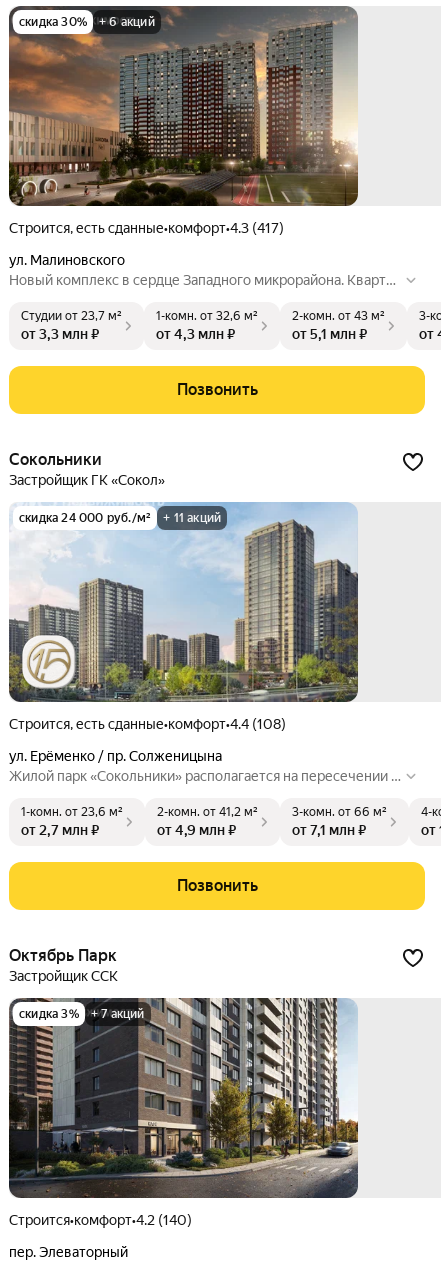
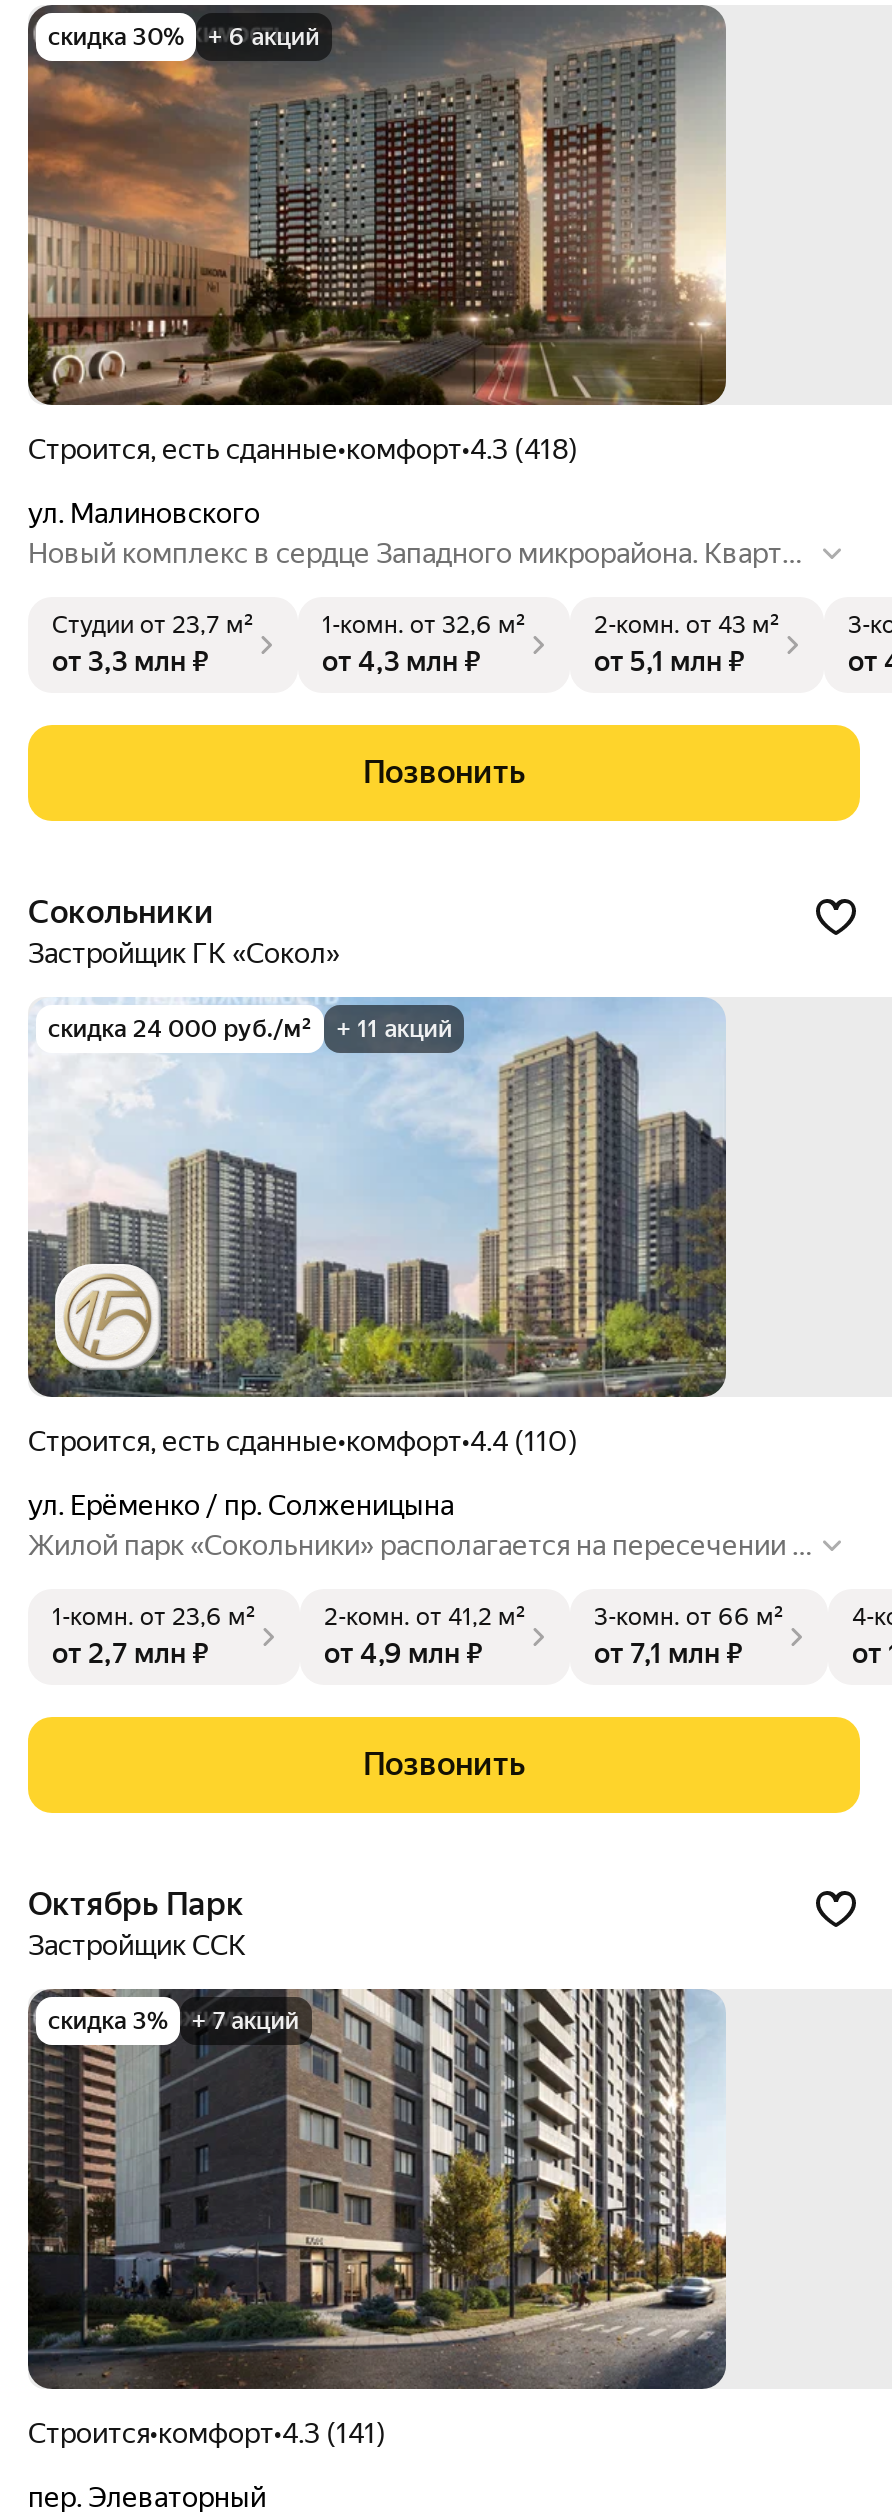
- Строится, есть сданные•комфорт•4.3 (417)
+ Строится, есть сданные•комфорт•4.3 (418)

- Строится, есть сданные•комфорт•4.4 (108)
+ Строится, есть сданные•комфорт•4.4 (110)

- Строится•комфорт•4.2 (140)
+ Строится•комфорт•4.3 (141)
